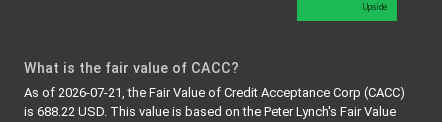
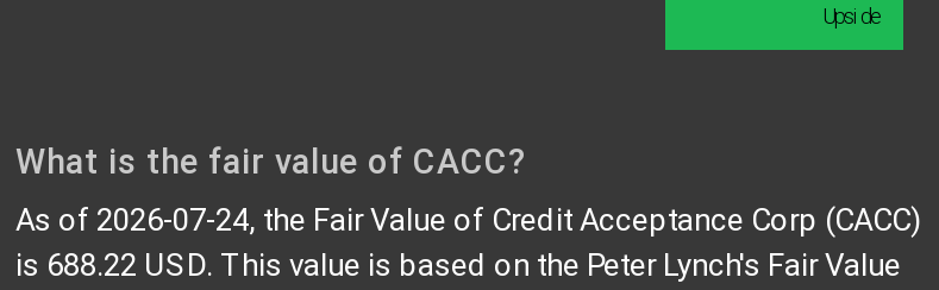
- As of 2026-07-21, the Fair Value of Credit Acceptance Corp (CACC)
+ As of 2026-07-24, the Fair Value of Credit Acceptance Corp (CACC)
